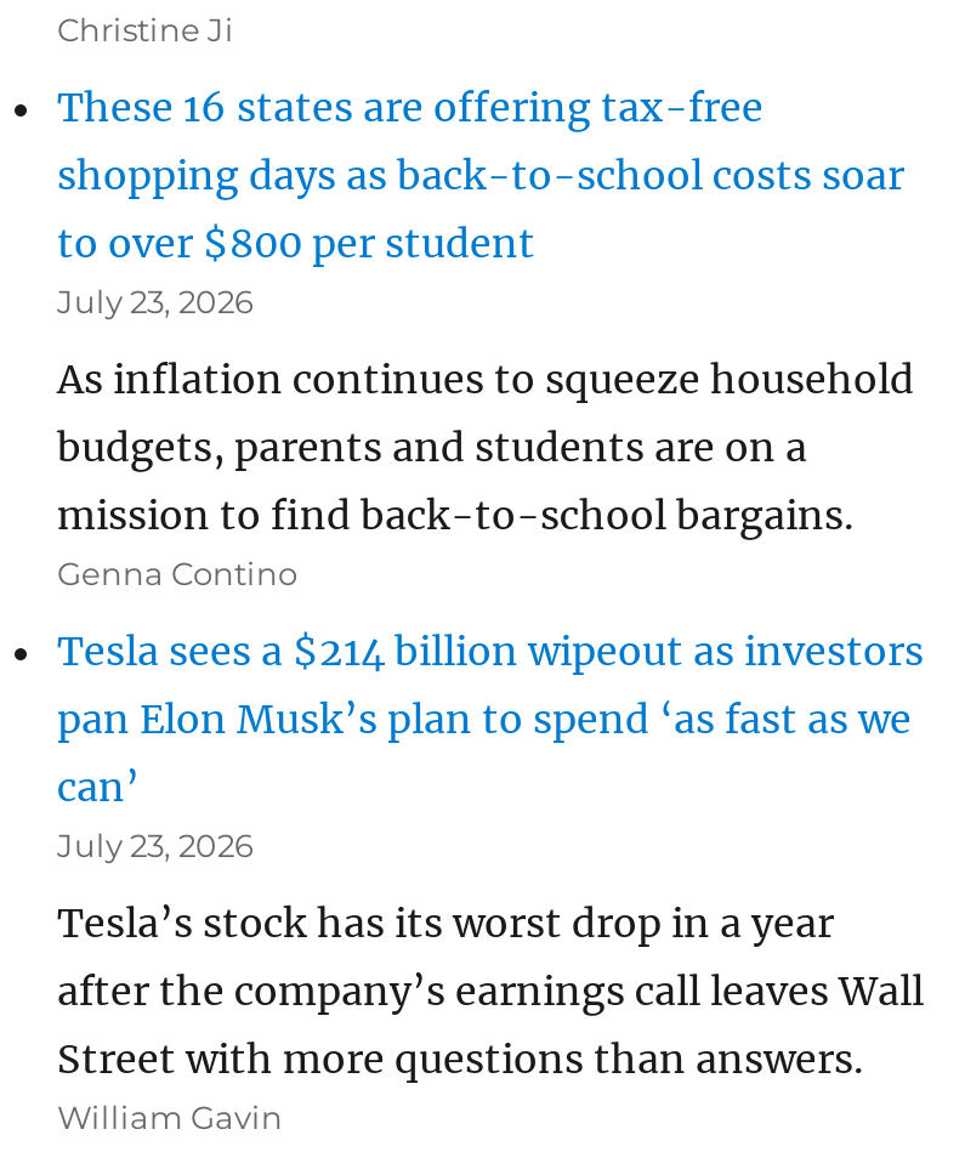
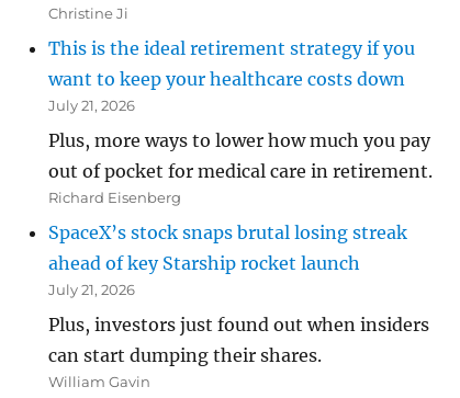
- These 16 states are offering tax-free
- shopping days as back-to-school costs soar
- to over $800 per student
- July 23, 2026
+ This is the ideal retirement strategy if you
+ want to keep your healthcare costs down
+ July 21, 2026

- As inflation continues to squeeze household
- budgets, parents and students are on a
- mission to find back-to-school bargains.
- Genna Contino
+ Plus, more ways to lower how much you pay
+ out of pocket for medical care in retirement.
+ Richard Eisenberg

- Tesla sees a $214 billion wipeout as investors
- pan Elon Musk’s plan to spend ‘as fast as we
- can’
- July 23, 2026
+ SpaceX’s stock snaps brutal losing streak
+ ahead of key Starship rocket launch
+ July 21, 2026

- Tesla’s stock has its worst drop in a year
- after the company’s earnings call leaves Wall
- Street with more questions than answers.
+ Plus, investors just found out when insiders
+ can start dumping their shares.
